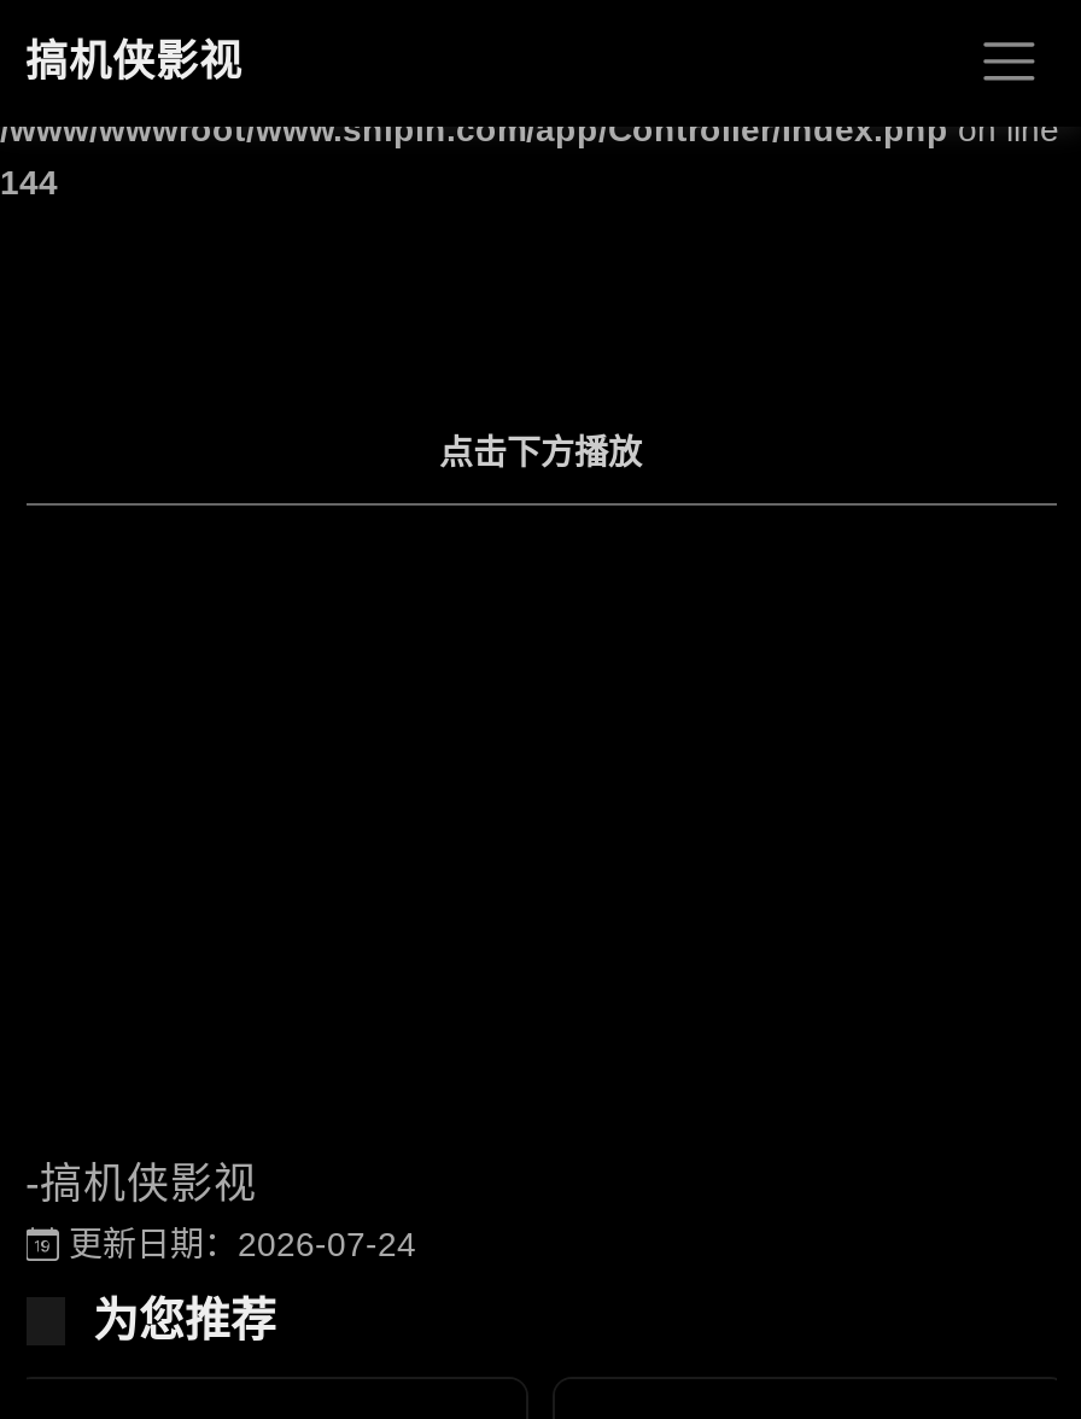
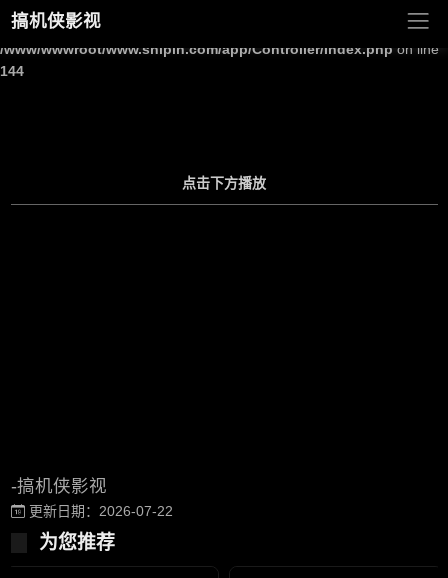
- 更新日期：2026-07-24
+ 更新日期：2026-07-22
